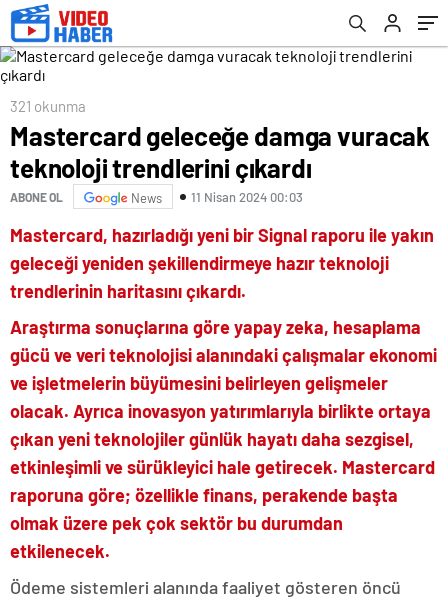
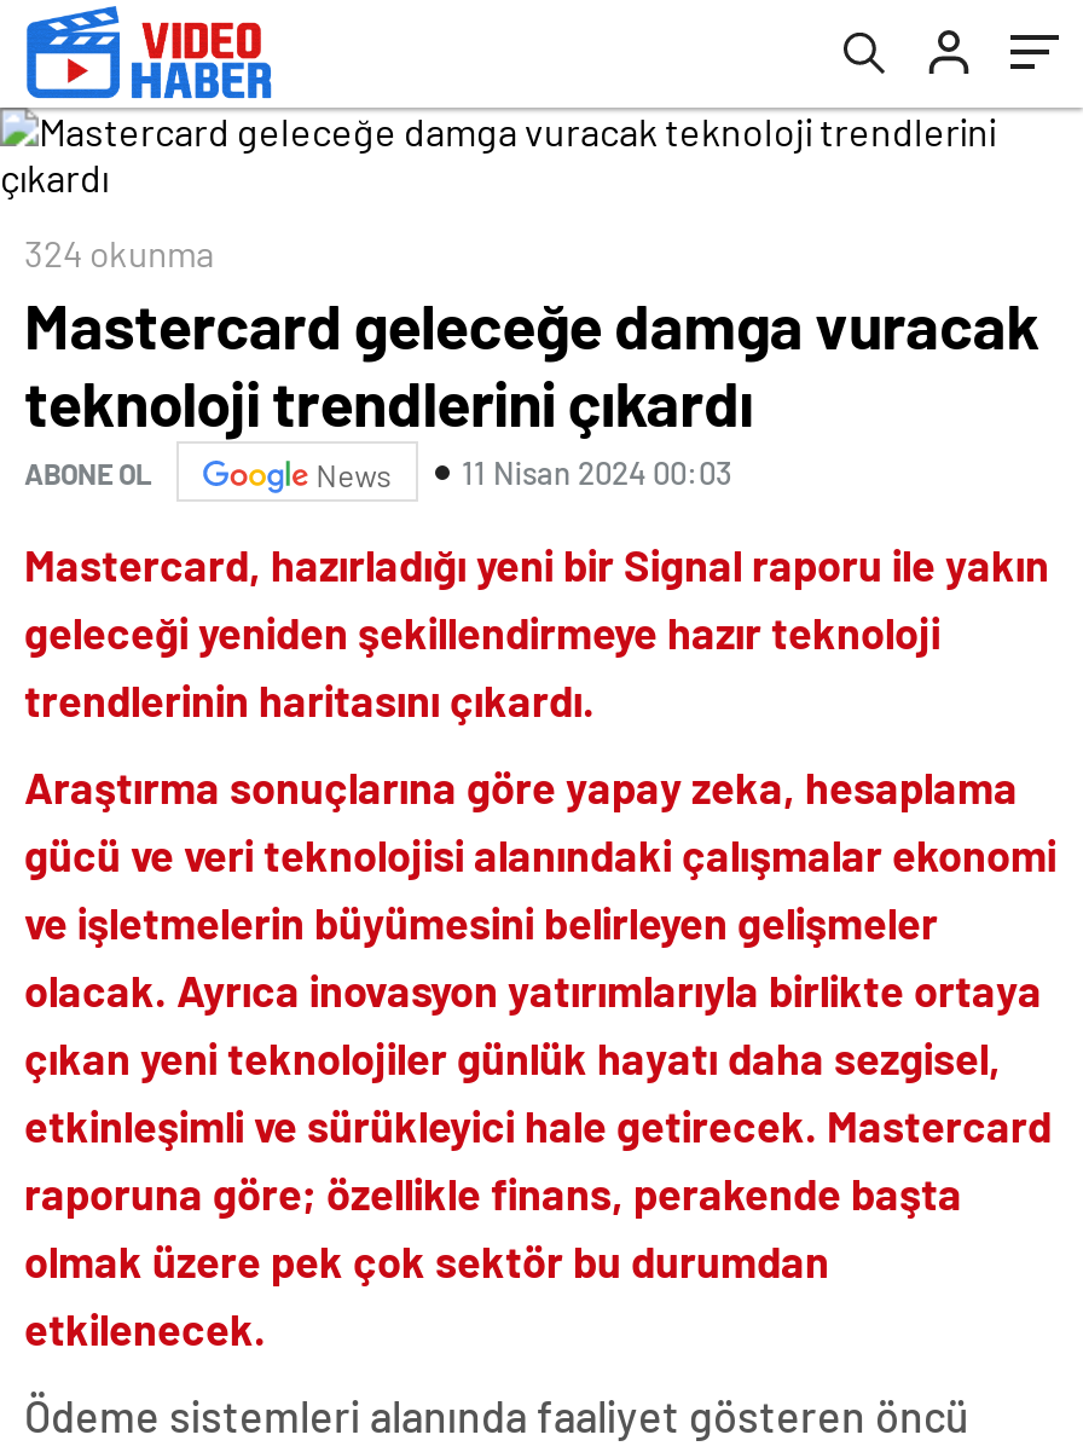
- 321 okunma
+ 324 okunma
